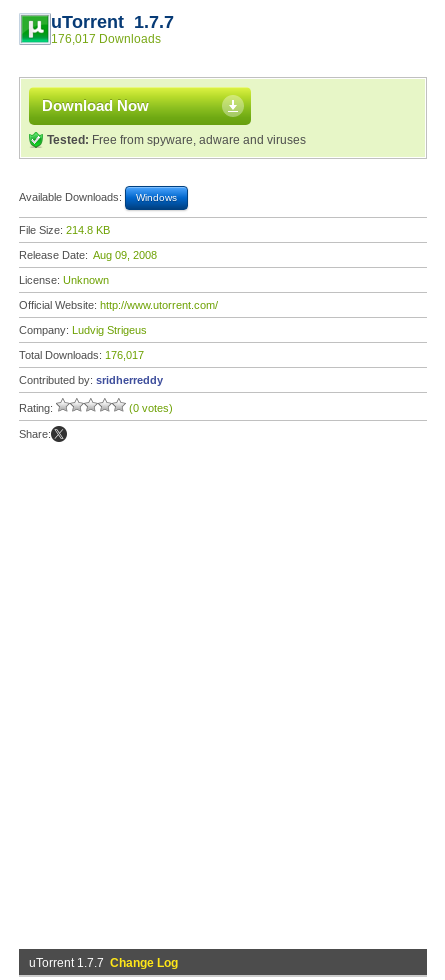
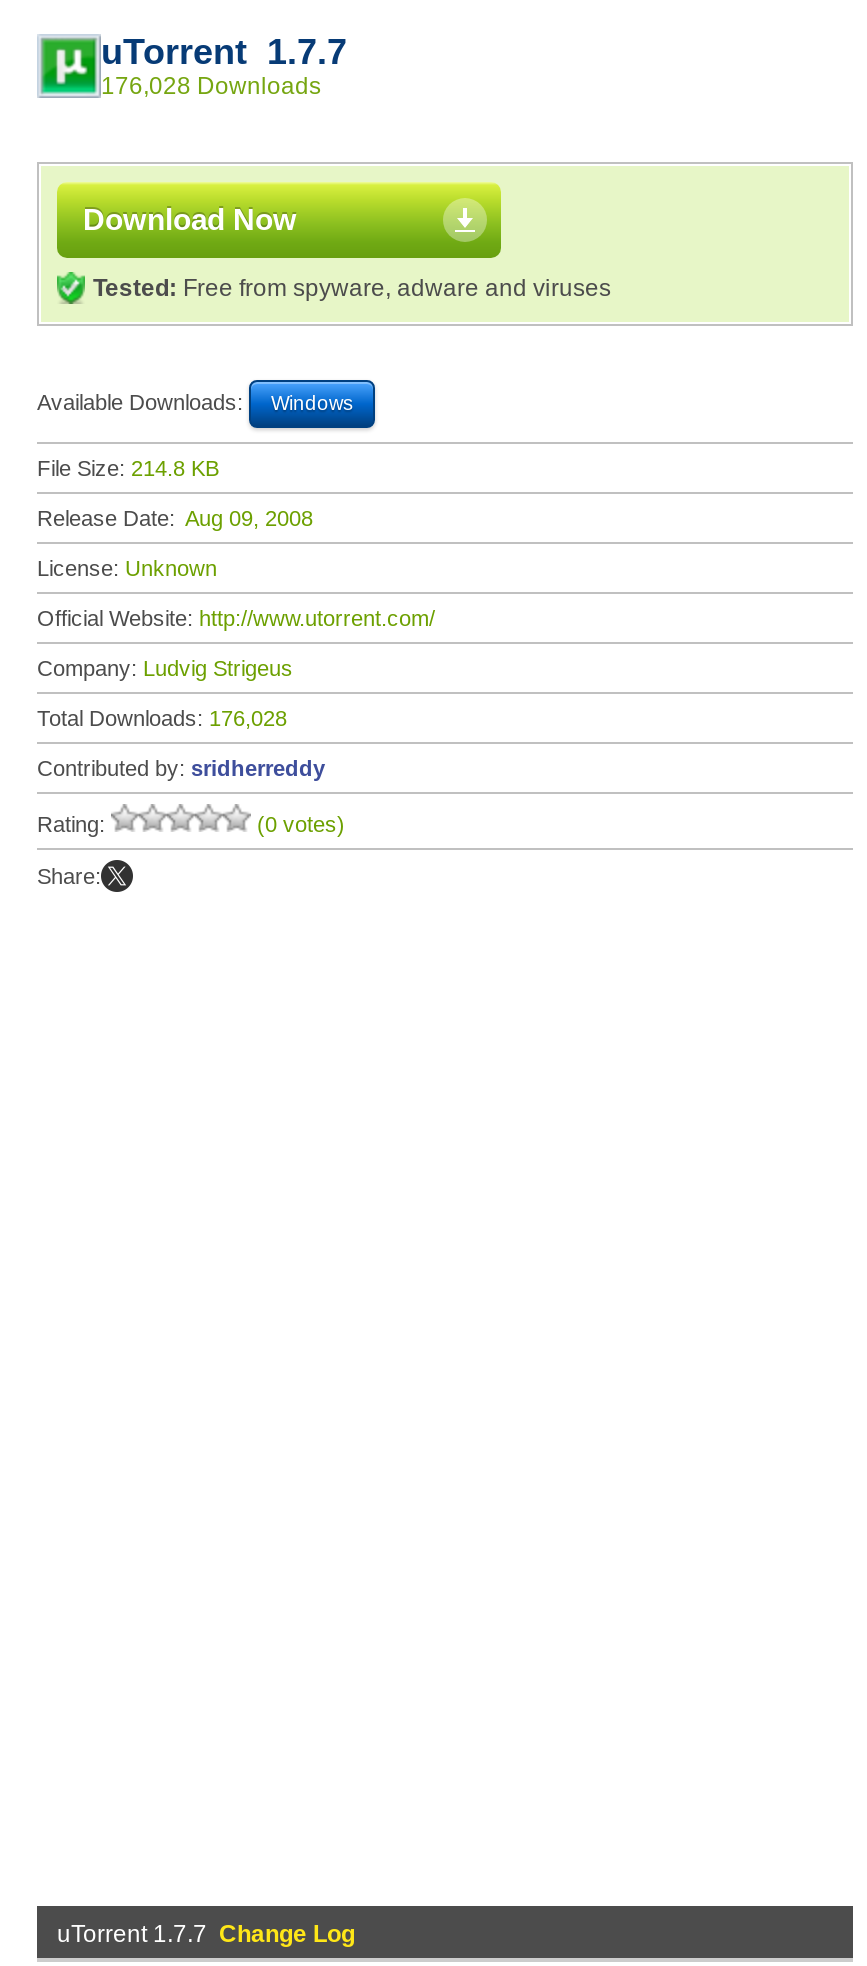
- 176,017 Downloads
+ 176,028 Downloads

- Total Downloads: 176,017
+ Total Downloads: 176,028
